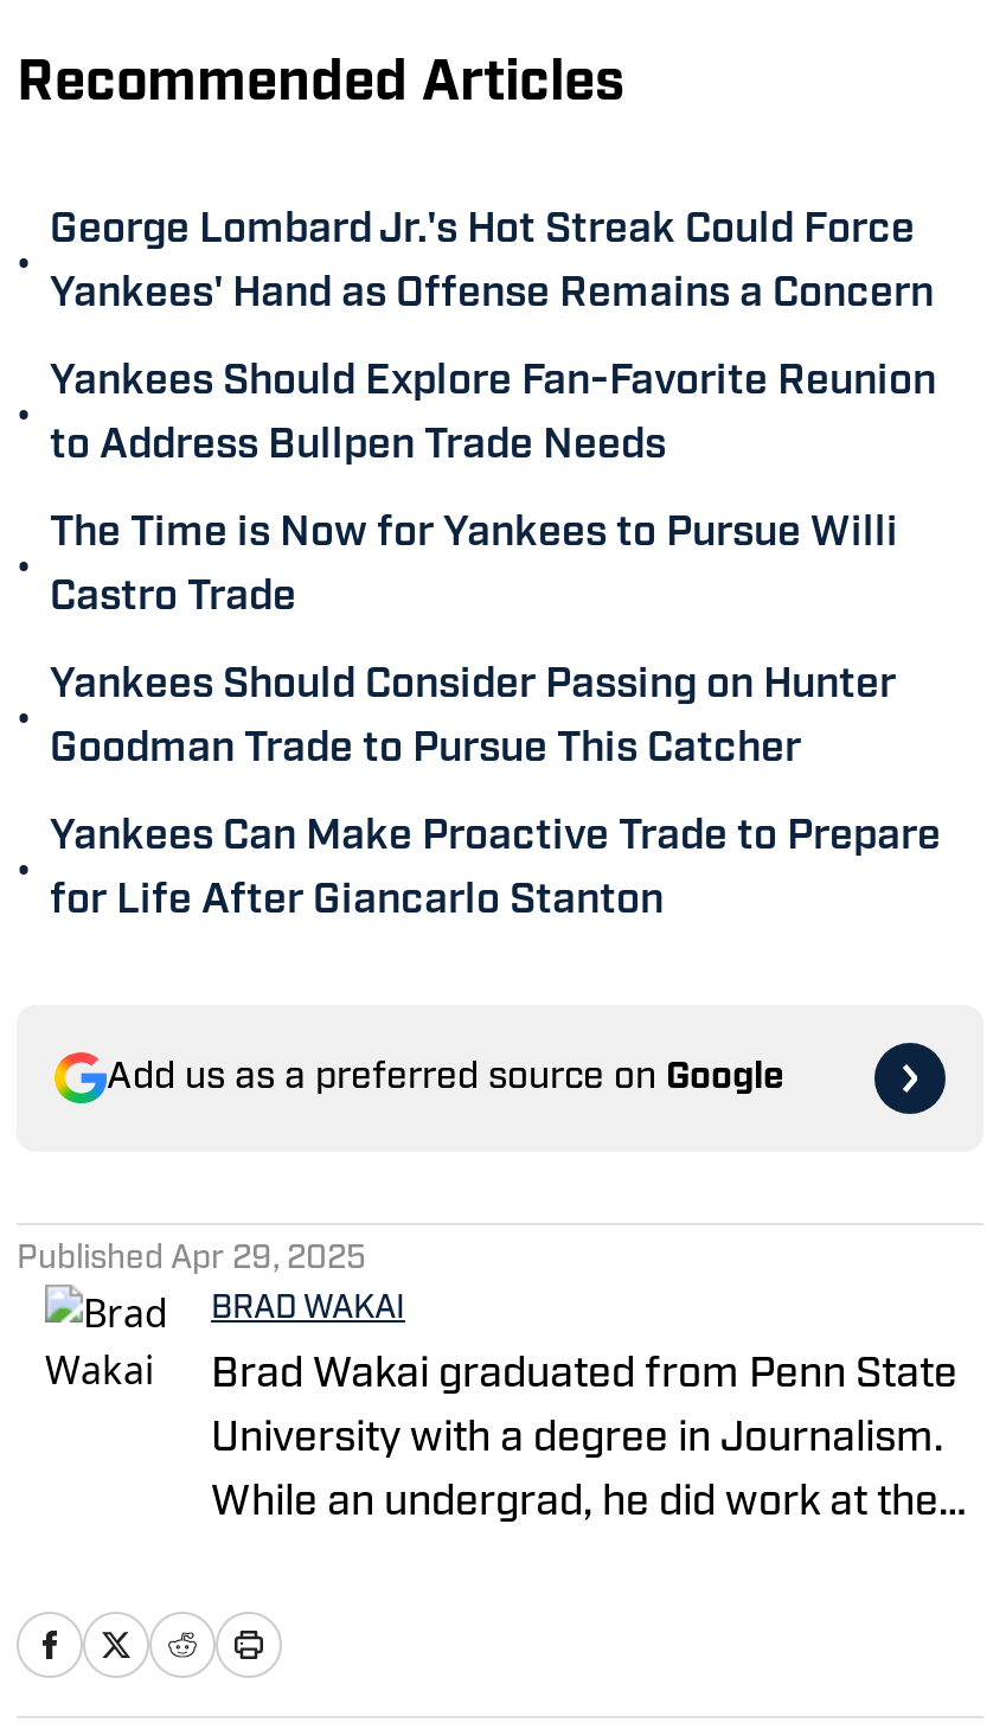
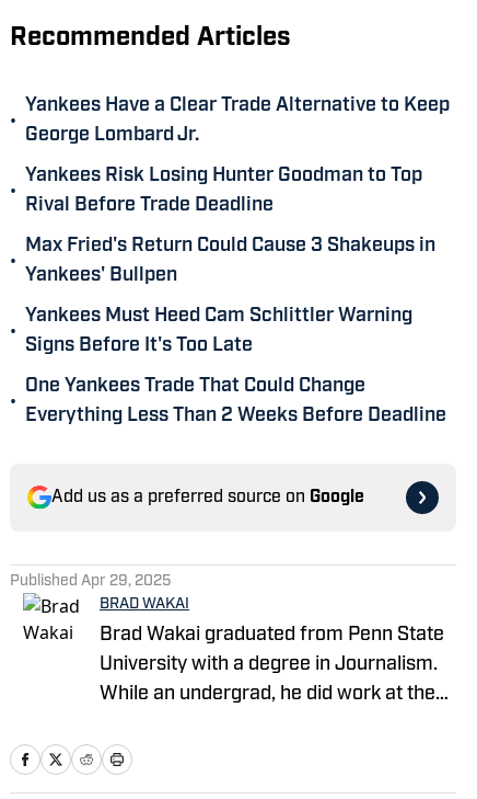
- George Lombard Jr.'s Hot Streak Could Force
- Yankees' Hand as Offense Remains a Concern
+ Yankees Have a Clear Trade Alternative to Keep
+ George Lombard Jr.

- Yankees Should Explore Fan-Favorite Reunion
- to Address Bullpen Trade Needs
+ Yankees Risk Losing Hunter Goodman to Top
+ Rival Before Trade Deadline

- The Time is Now for Yankees to Pursue Willi
- Castro Trade
+ Max Fried's Return Could Cause 3 Shakeups in
+ Yankees' Bullpen

- Yankees Should Consider Passing on Hunter
- Goodman Trade to Pursue This Catcher
+ Yankees Must Heed Cam Schlittler Warning
+ Signs Before It's Too Late

- Yankees Can Make Proactive Trade to Prepare
- for Life After Giancarlo Stanton
+ One Yankees Trade That Could Change
+ Everything Less Than 2 Weeks Before Deadline
